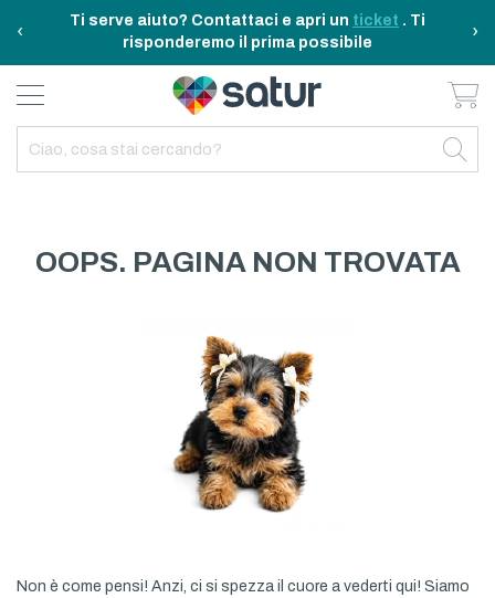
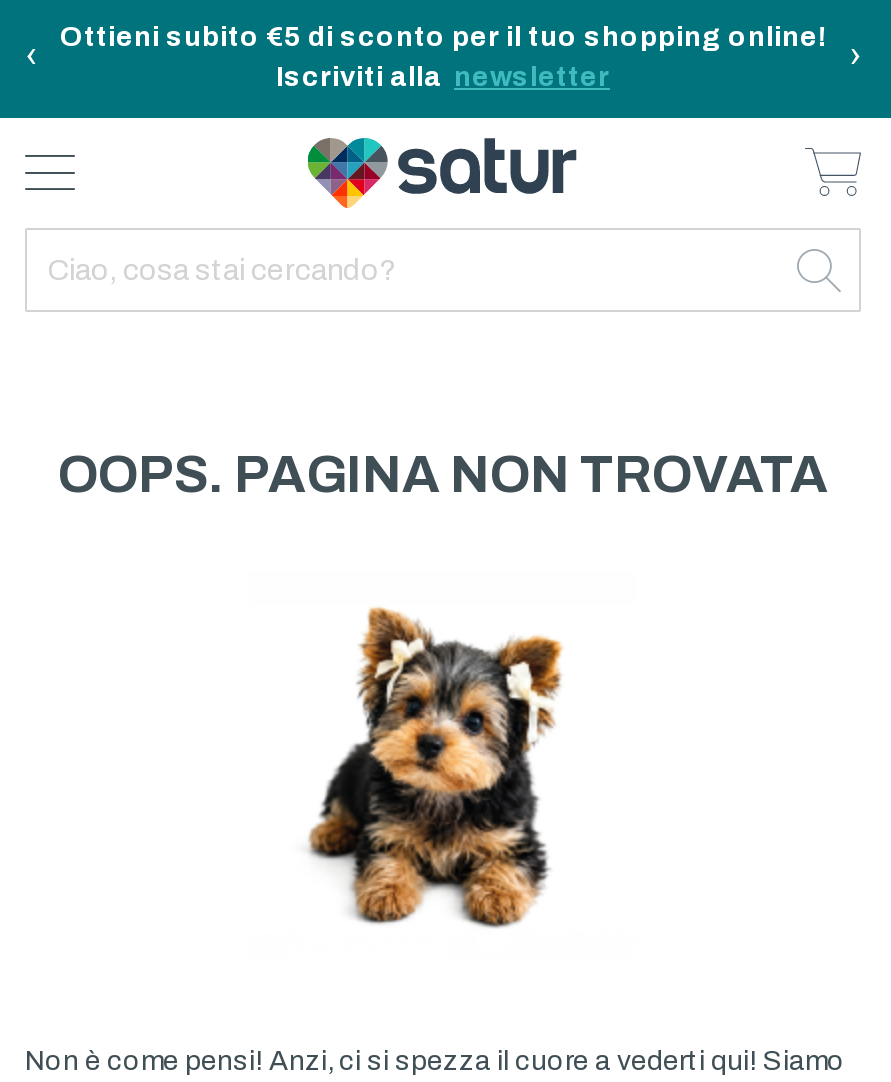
- Ti serve aiuto? Contattaci e apri un ticket. Ti
- risponderemo il prima possibile
+ Ottieni subito €5 di sconto per il tuo shopping online!
+ Iscriviti alla newsletter
